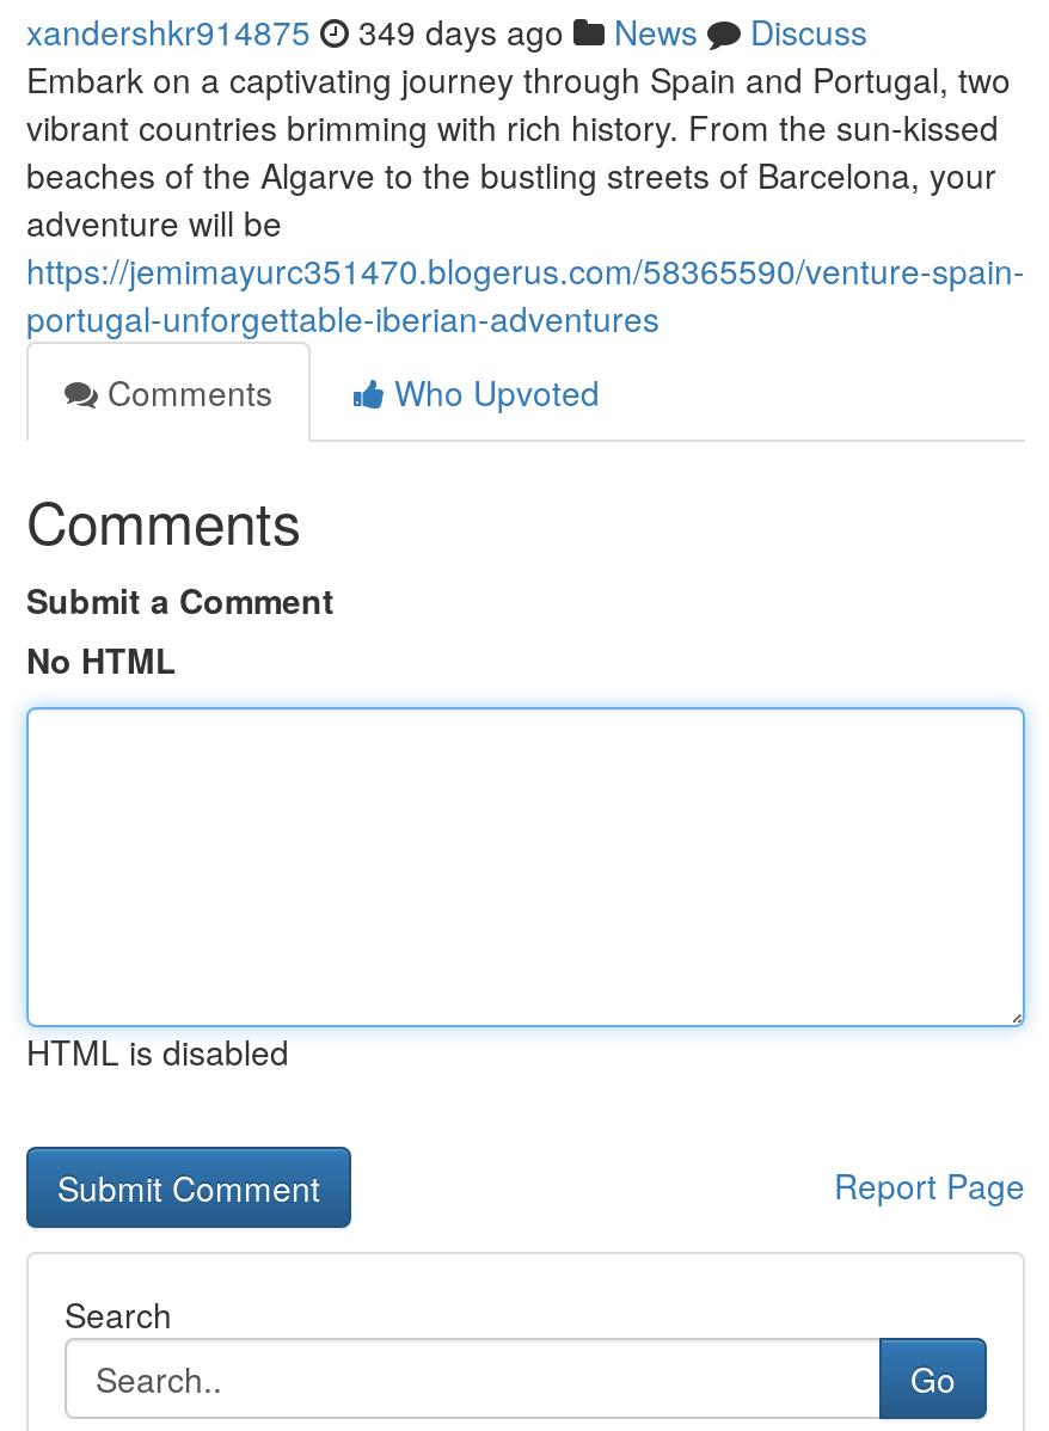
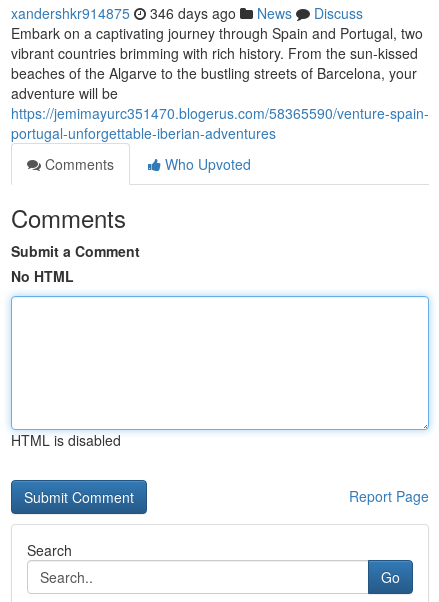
- xandershkr914875 349 days ago News Discuss
+ xandershkr914875 346 days ago News Discuss
